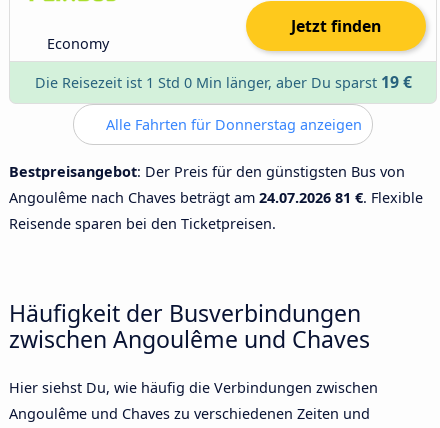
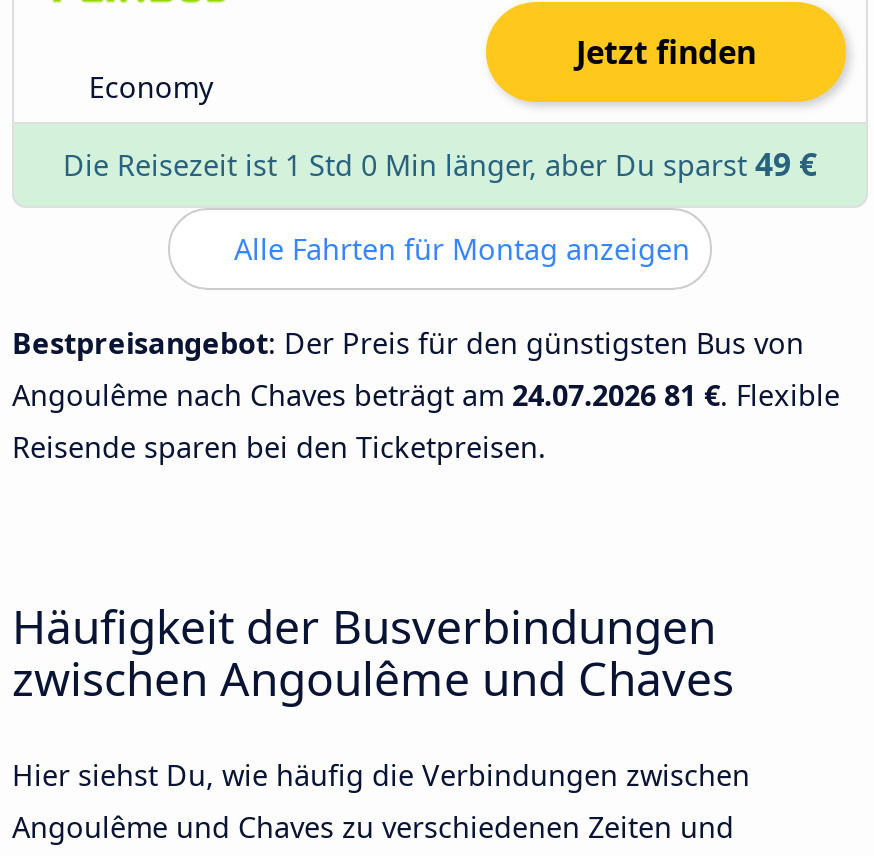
- Die Reisezeit ist 1 Std 0 Min länger, aber Du sparst 19 €
+ Die Reisezeit ist 1 Std 0 Min länger, aber Du sparst 49 €

- Alle Fahrten für Donnerstag anzeigen
+ Alle Fahrten für Montag anzeigen
